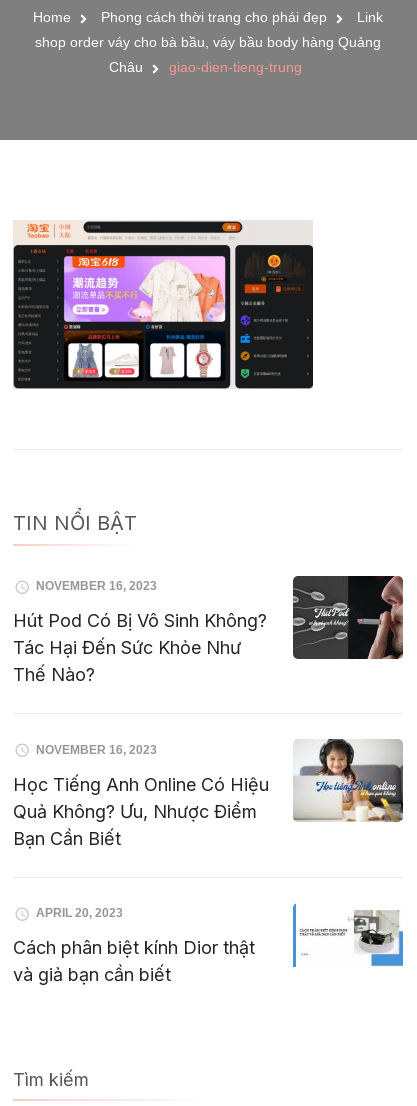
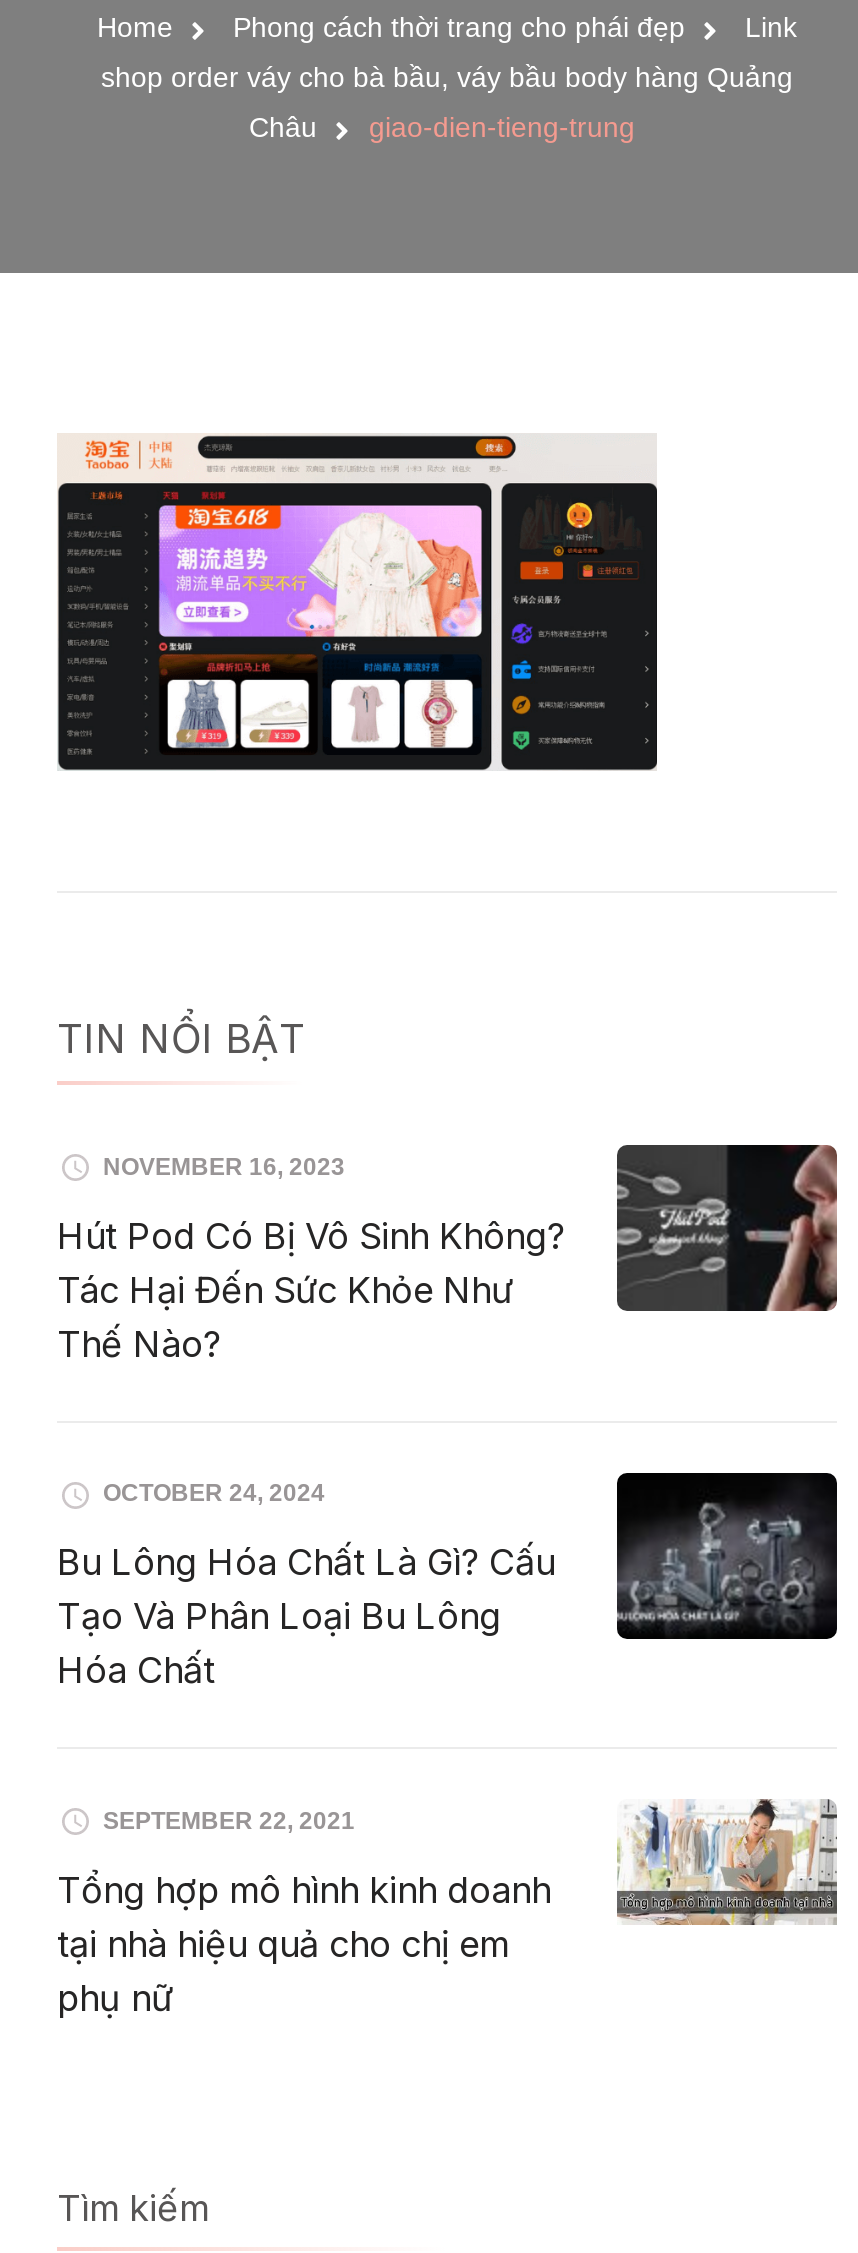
- [image]
- Học Tiếng Anh Online Có Hiệu
- Quả Không? Ưu, Nhược Điểm
- Bạn Cần Biết
+ [image]
+ Bu Lông Hóa Chất Là Gì? Cấu
+ Tạo Và Phân Loại Bu Lông
+ Hóa Chất

- NOVEMBER 16, 2023
+ OCTOBER 24, 2024

- [image]
- Cách phân biệt kính Dior thật
- và giả bạn cần biết
+ [image]
+ Tổng hợp mô hình kinh doanh
+ tại nhà hiệu quả cho chị em
+ phụ nữ

- APRIL 20, 2023
+ SEPTEMBER 22, 2021
